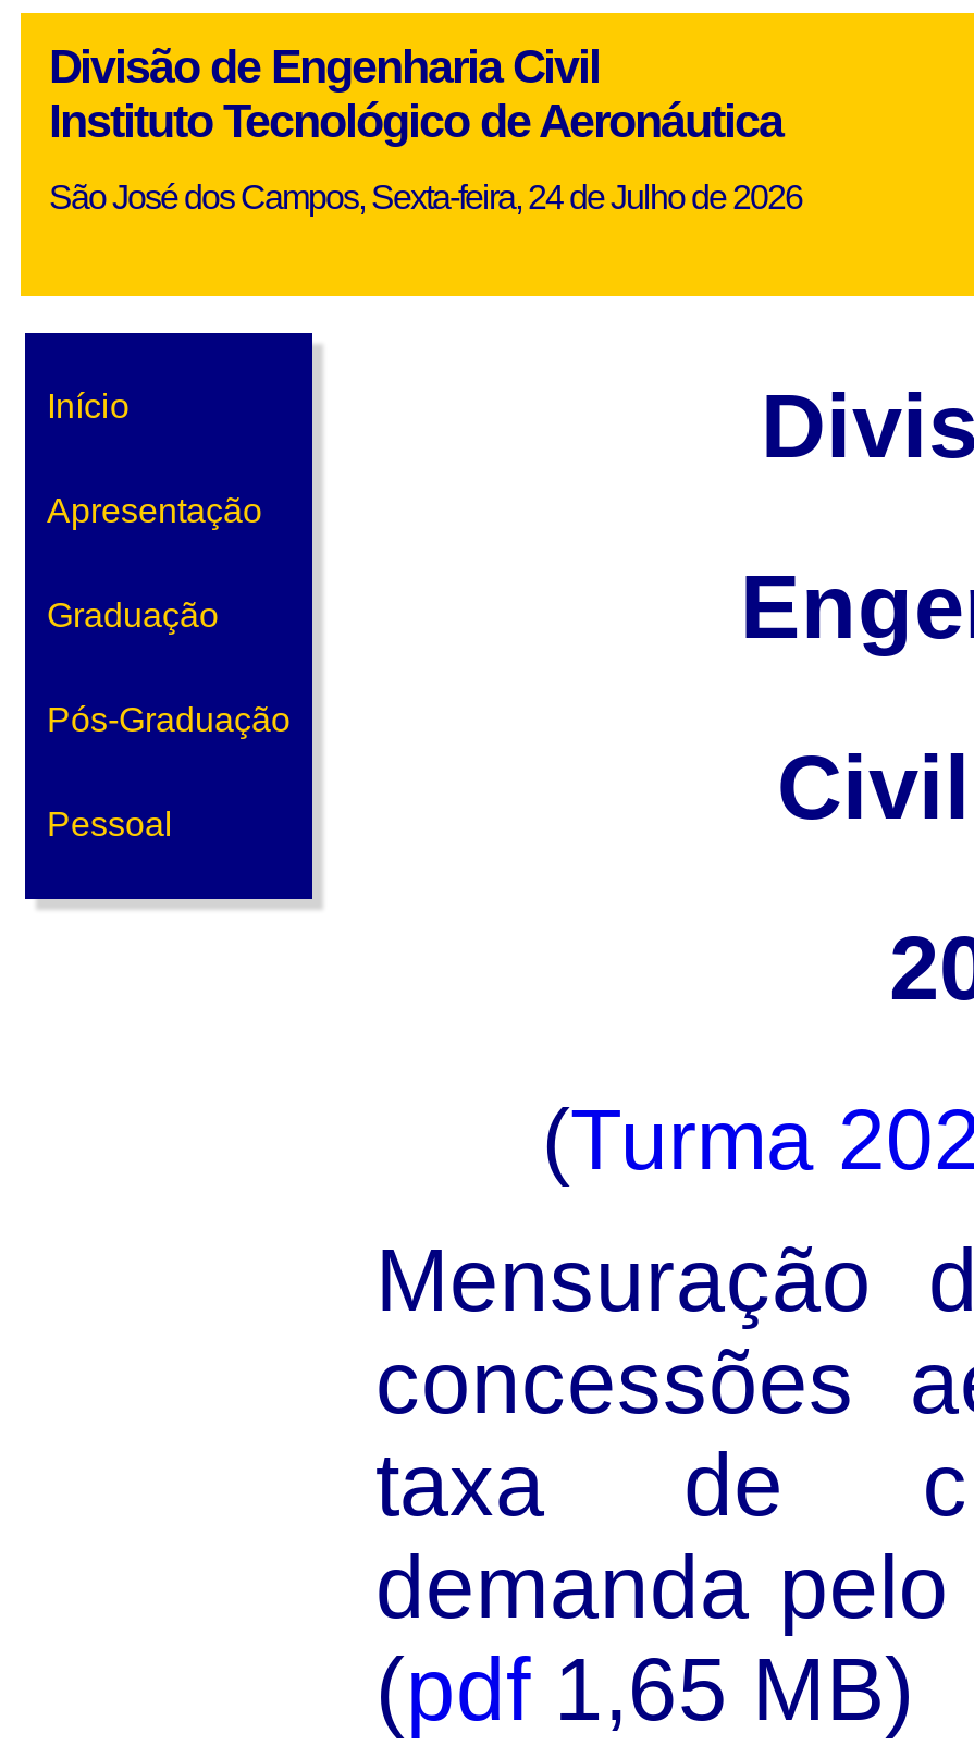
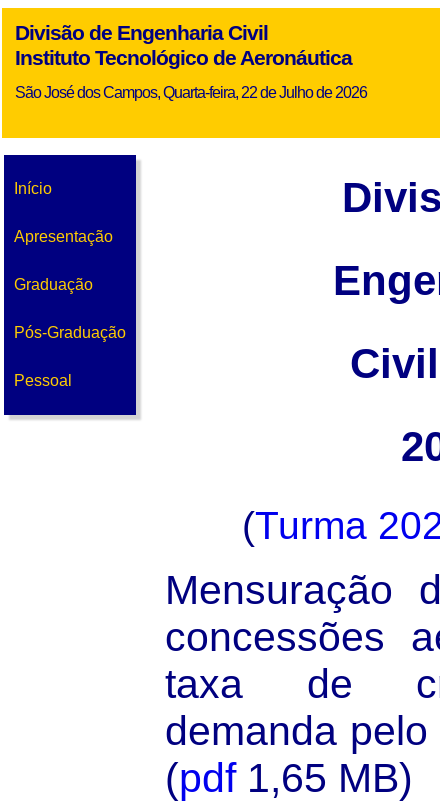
- São José dos Campos, Sexta-feira, 24 de Julho de 2026
+ São José dos Campos, Quarta-feira, 22 de Julho de 2026
